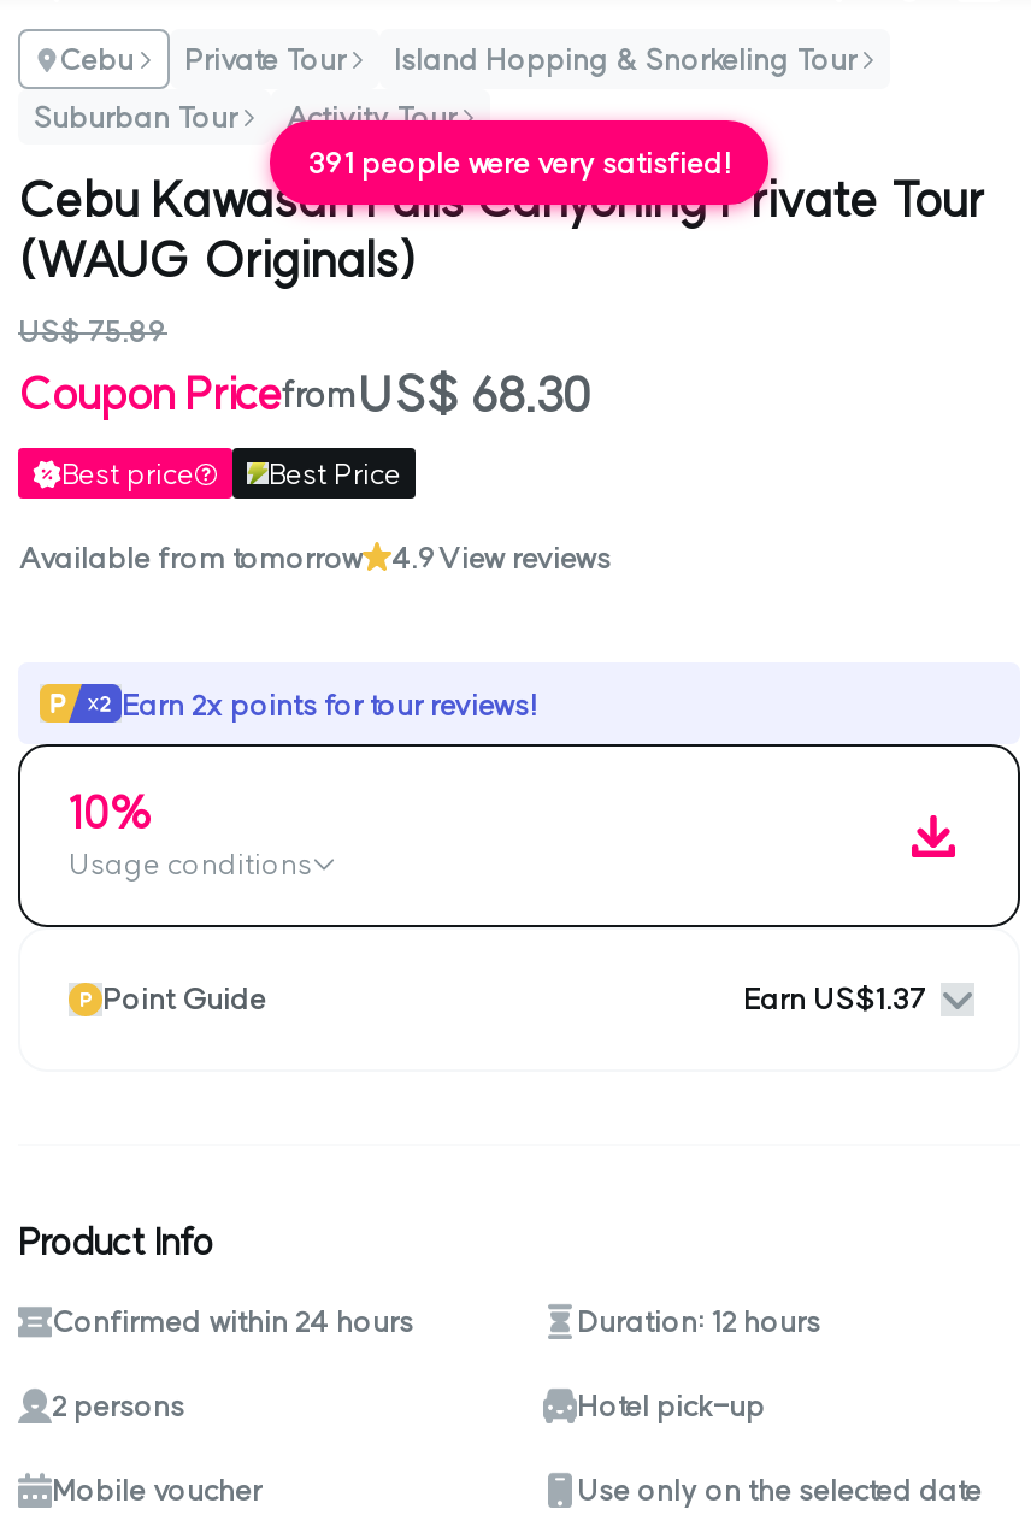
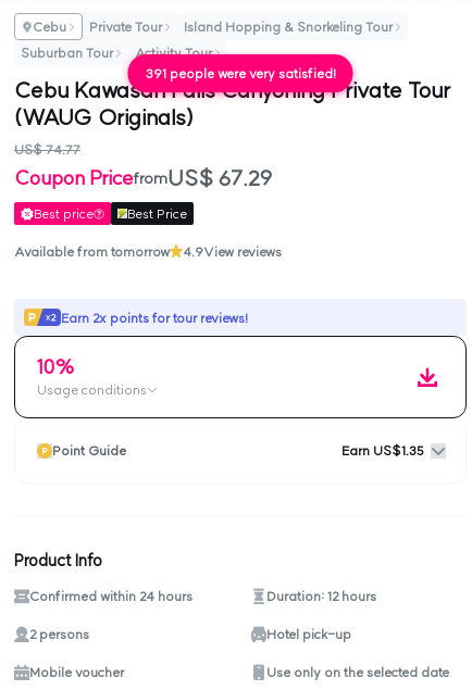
- US$ 75.89
+ US$ 74.77

- Coupon Price from US$ 68.30
+ Coupon Price from US$ 67.29

- Earn US$1.37
+ Earn US$1.35
